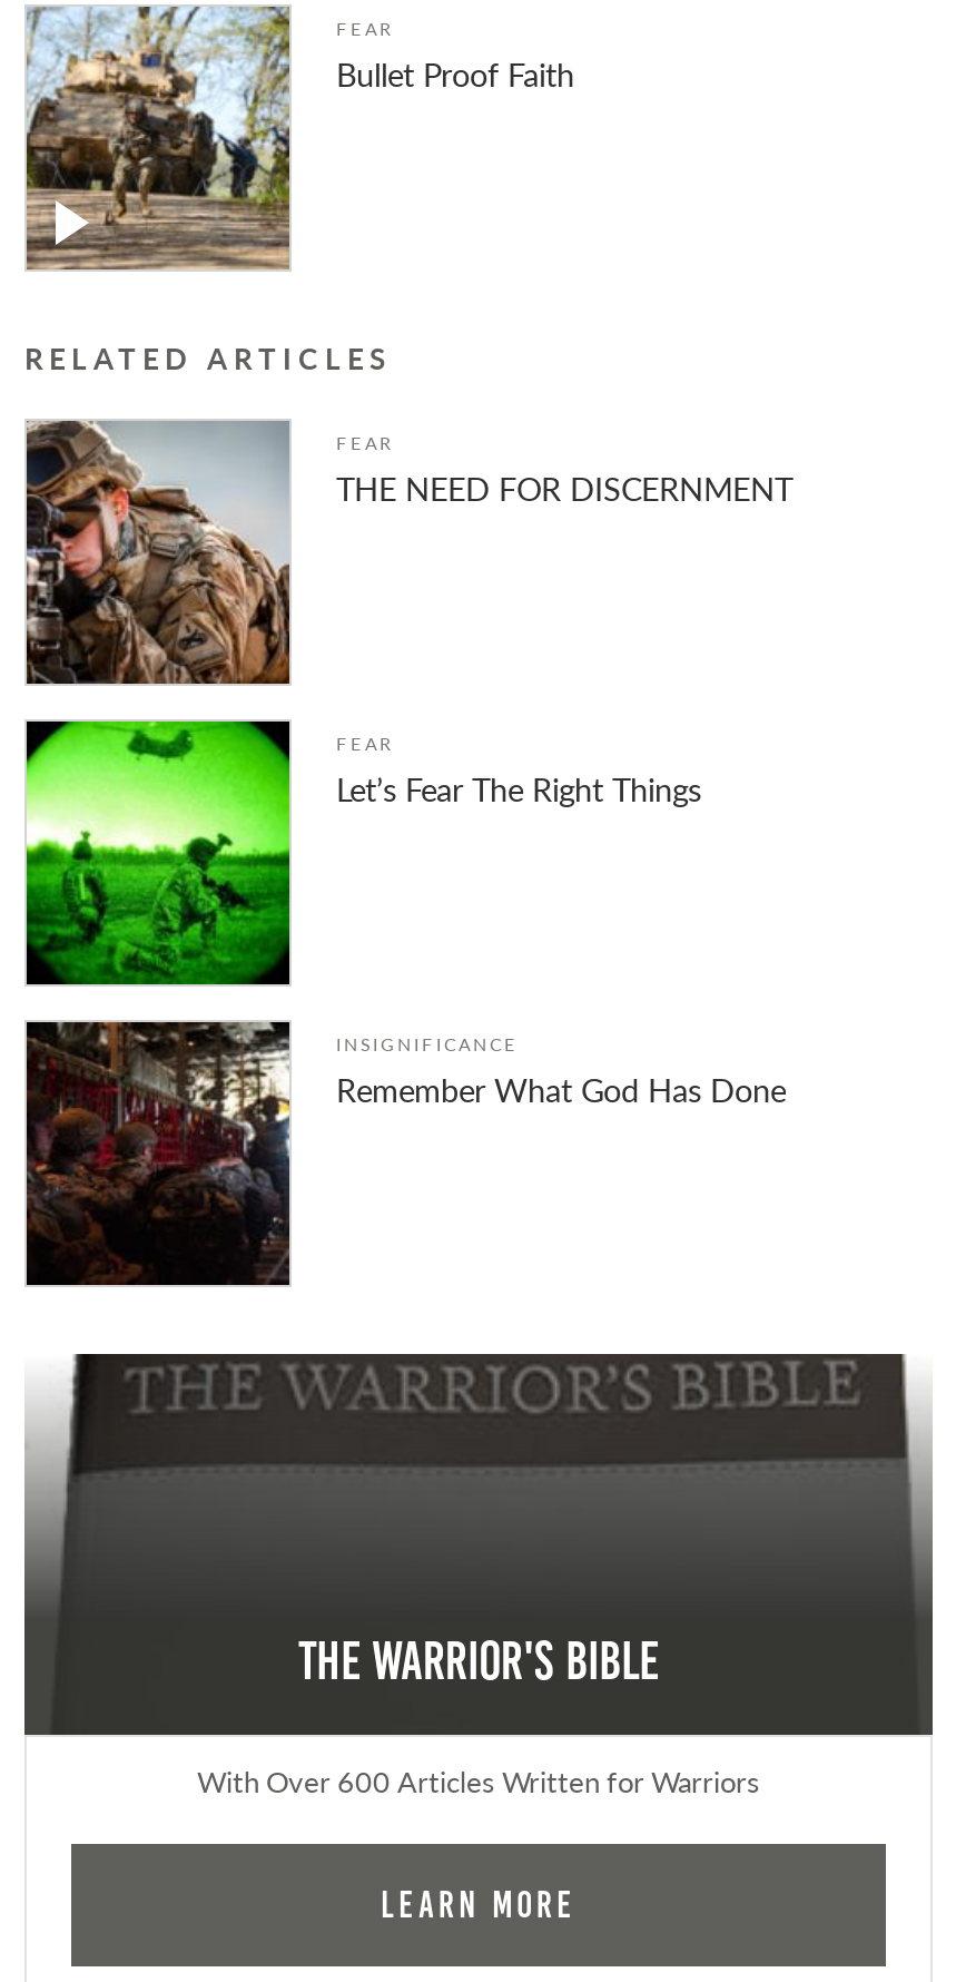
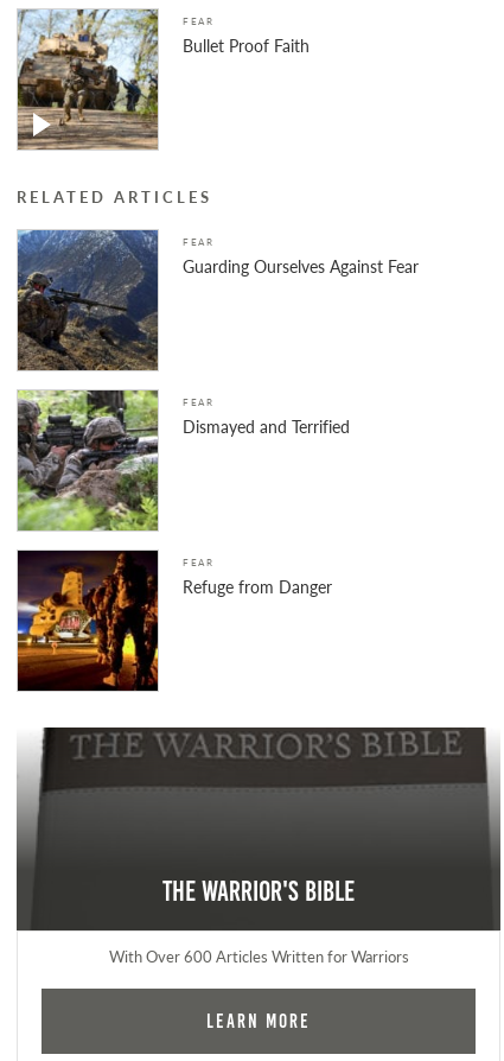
- [image]
- THE NEED FOR DISCERNMENT
+ [image]
+ Guarding Ourselves Against Fear

- [image]
- Let’s Fear The Right Things
+ [image]
+ Dismayed and Terrified

- [image]
- INSIGNIFICANCE
- Remember What God Has Done
+ [image]
+ FEAR
+ Refuge from Danger
